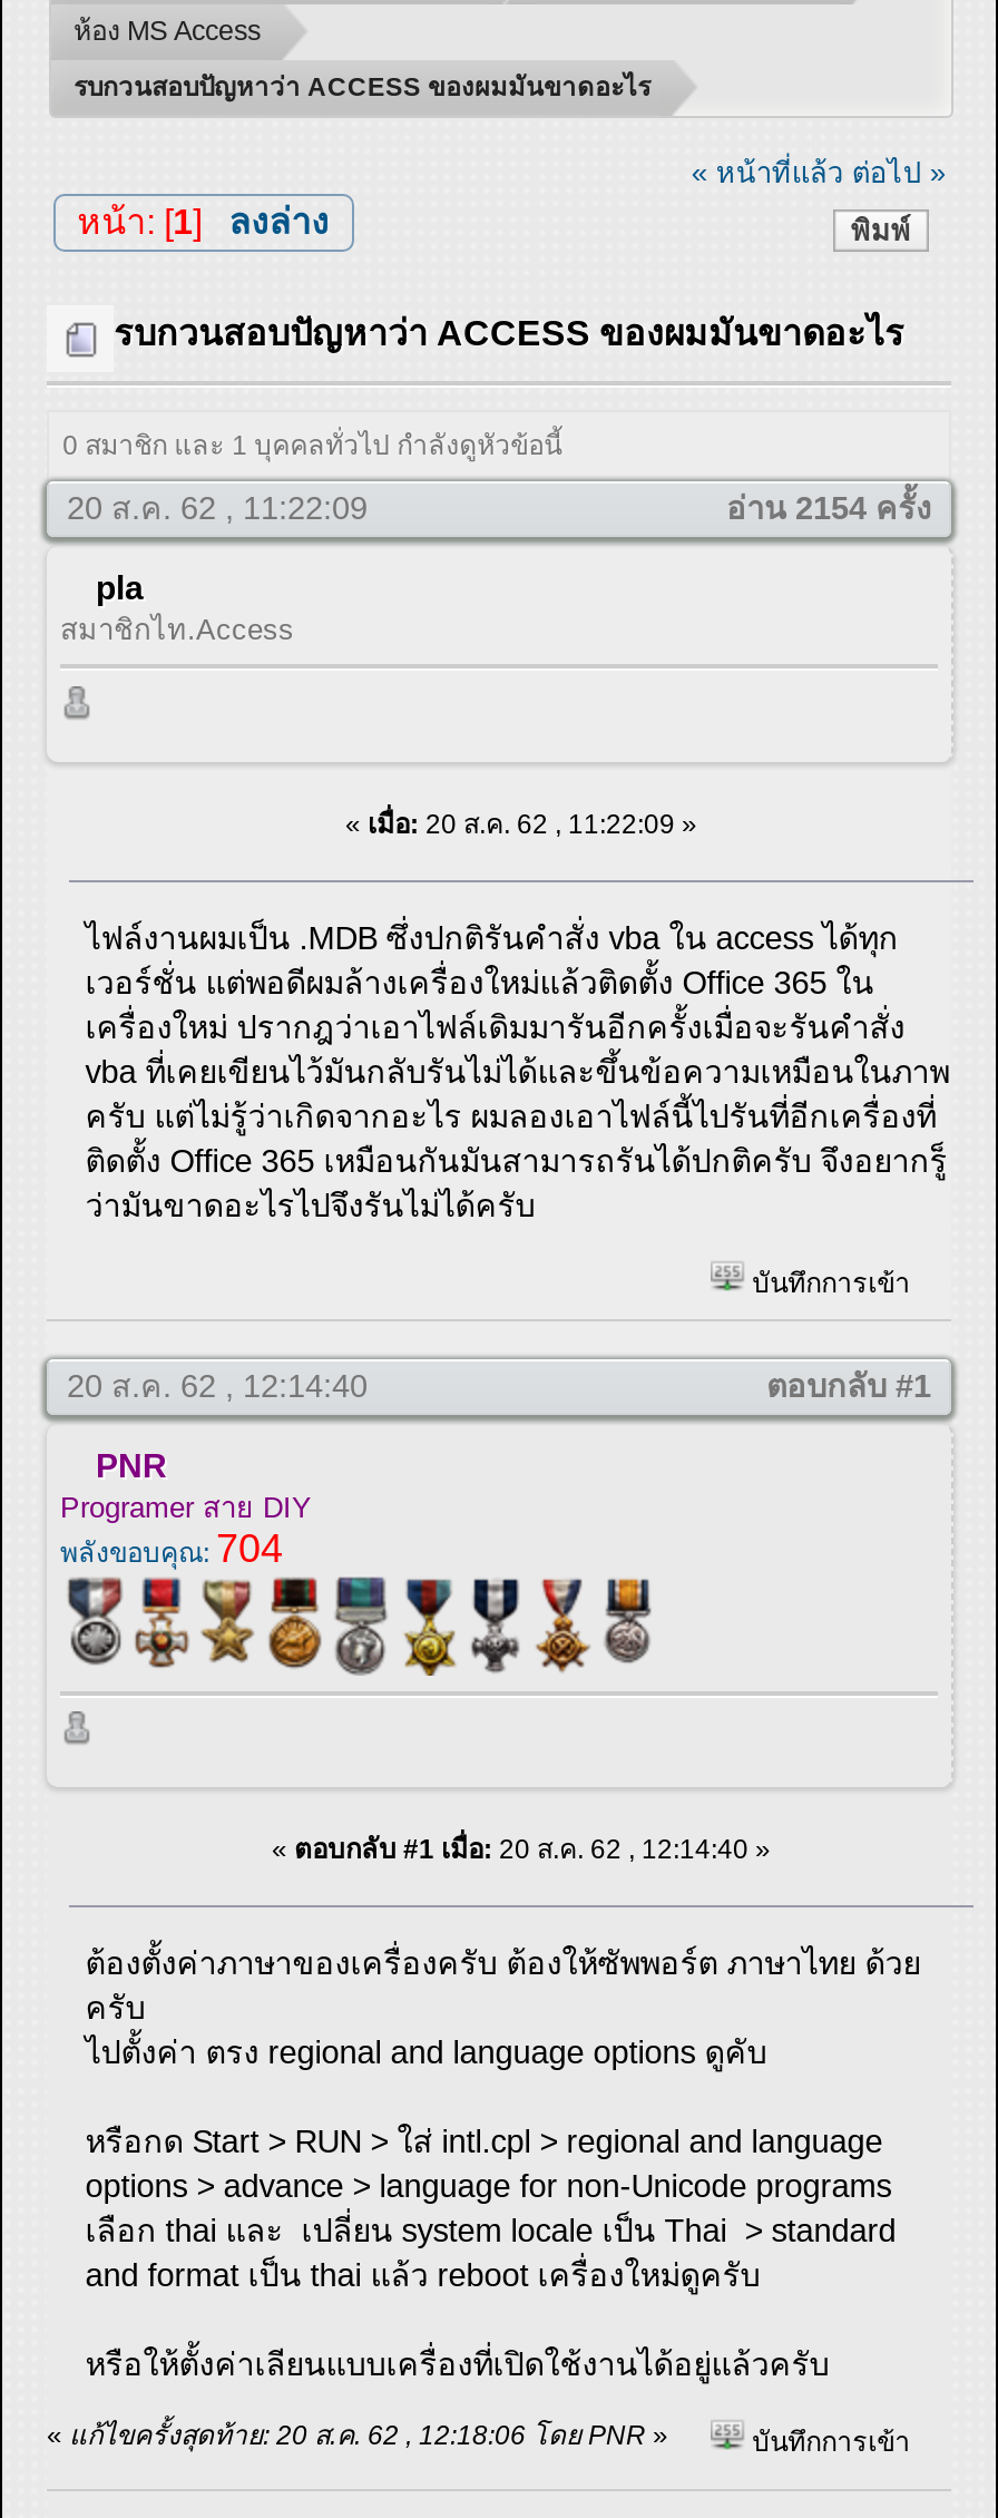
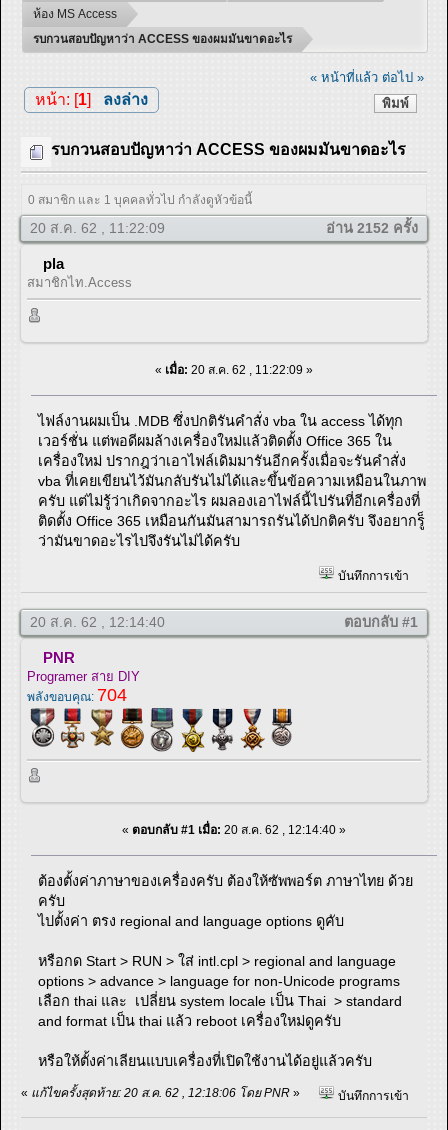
- อ่าน 2154 ครั้ง
+ อ่าน 2152 ครั้ง
